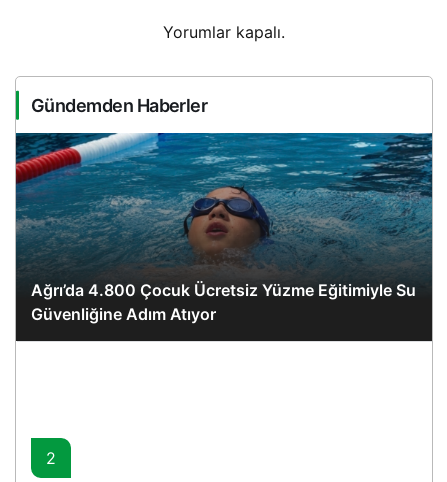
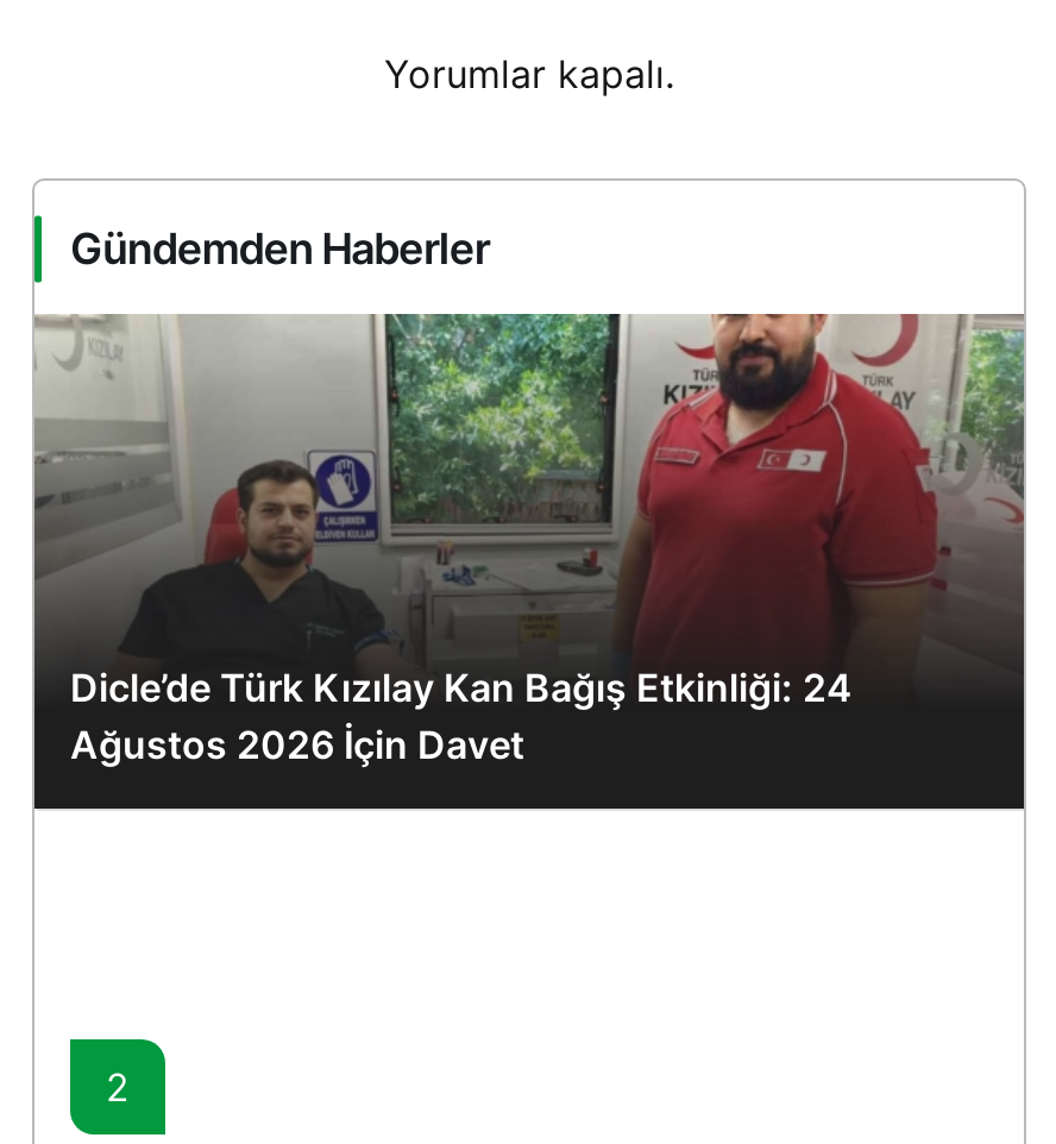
- [image]
- Ağrı’da 4.800 Çocuk Ücretsiz Yüzme Eğitimiyle Su
- Güvenliğine Adım Atıyor
+ [image]
+ Dicle’de Türk Kızılay Kan Bağış Etkinliği: 24
+ Ağustos 2026 İçin Davet
